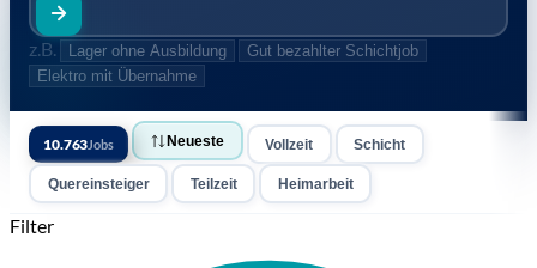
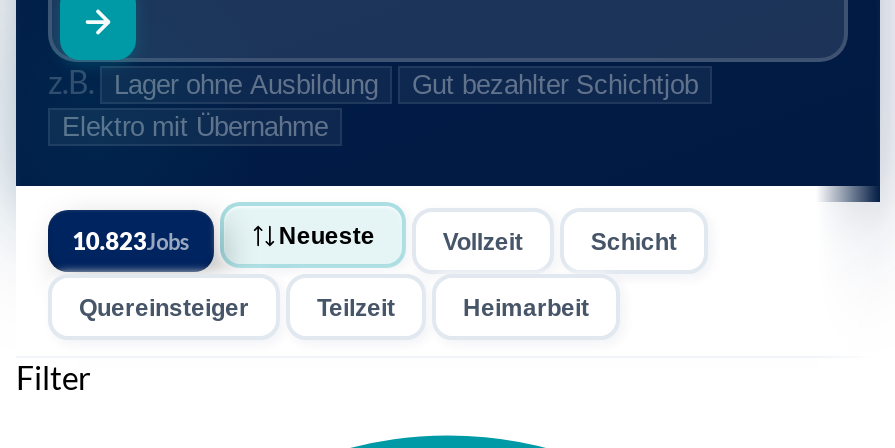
- 10.763Jobs
+ 10.823Jobs
